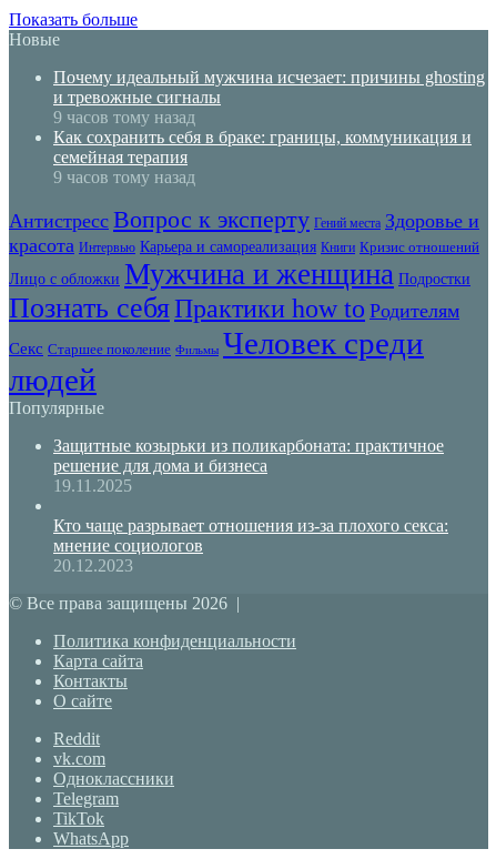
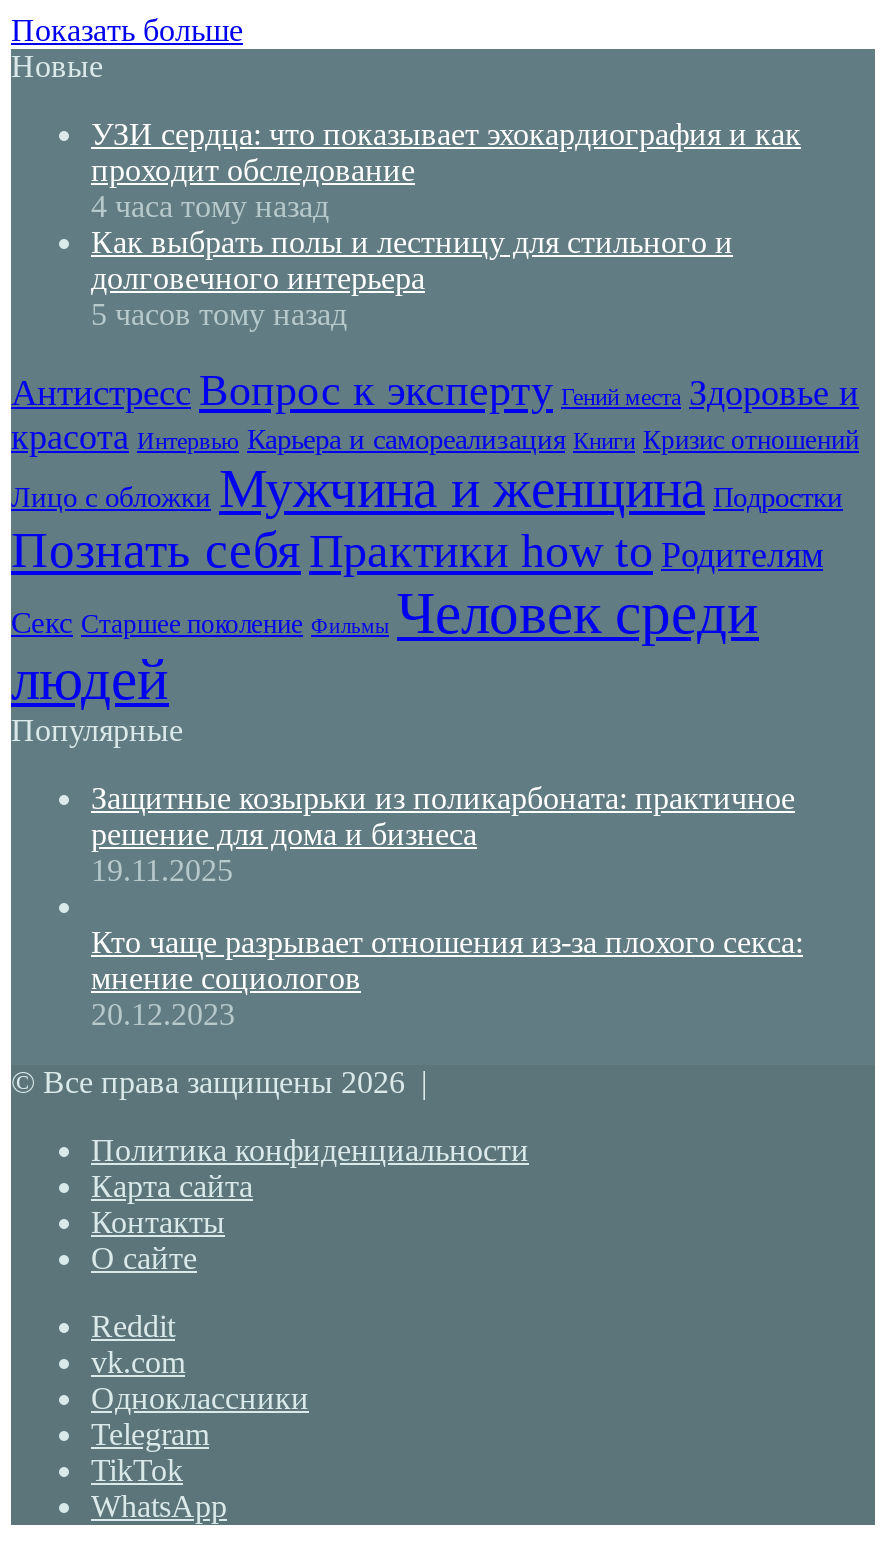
- Почему идеальный мужчина исчезает: причины ghosting
- и тревожные сигналы
- 9 часов тому назад
- Как сохранить себя в браке: границы, коммуникация и
- семейная терапия
- 9 часов тому назад
+ УЗИ сердца: что показывает эхокардиография и как
+ проходит обследование
+ 4 часа тому назад
+ Как выбрать полы и лестницу для стильного и
+ долговечного интерьера
+ 5 часов тому назад
